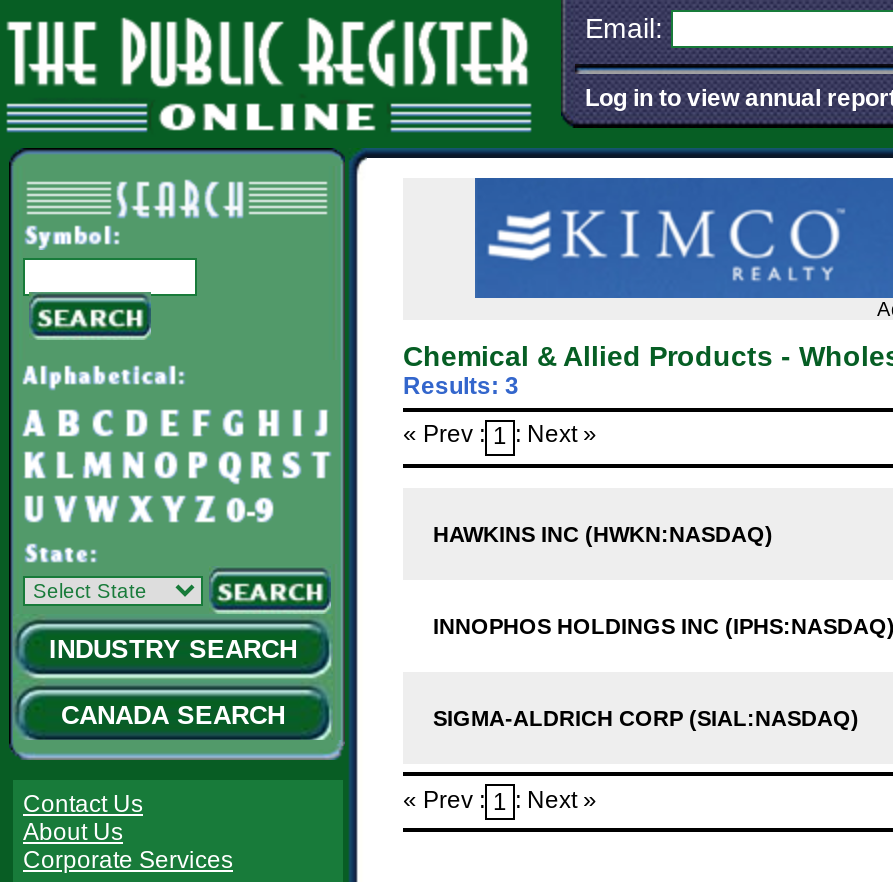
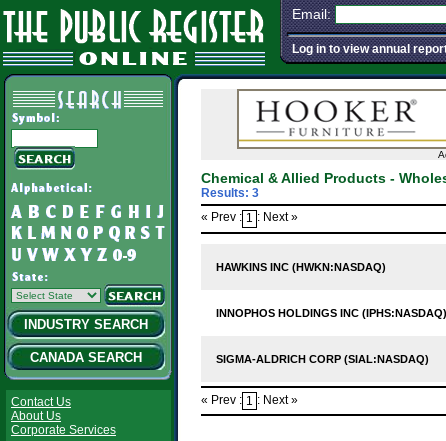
- [image]
+ [image]
